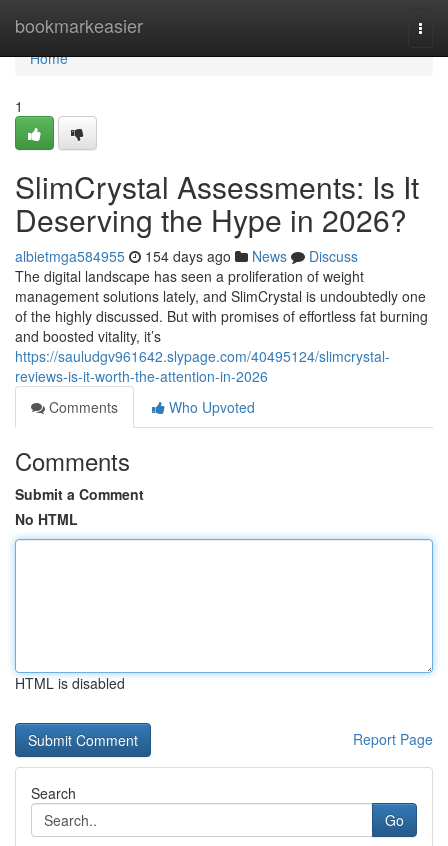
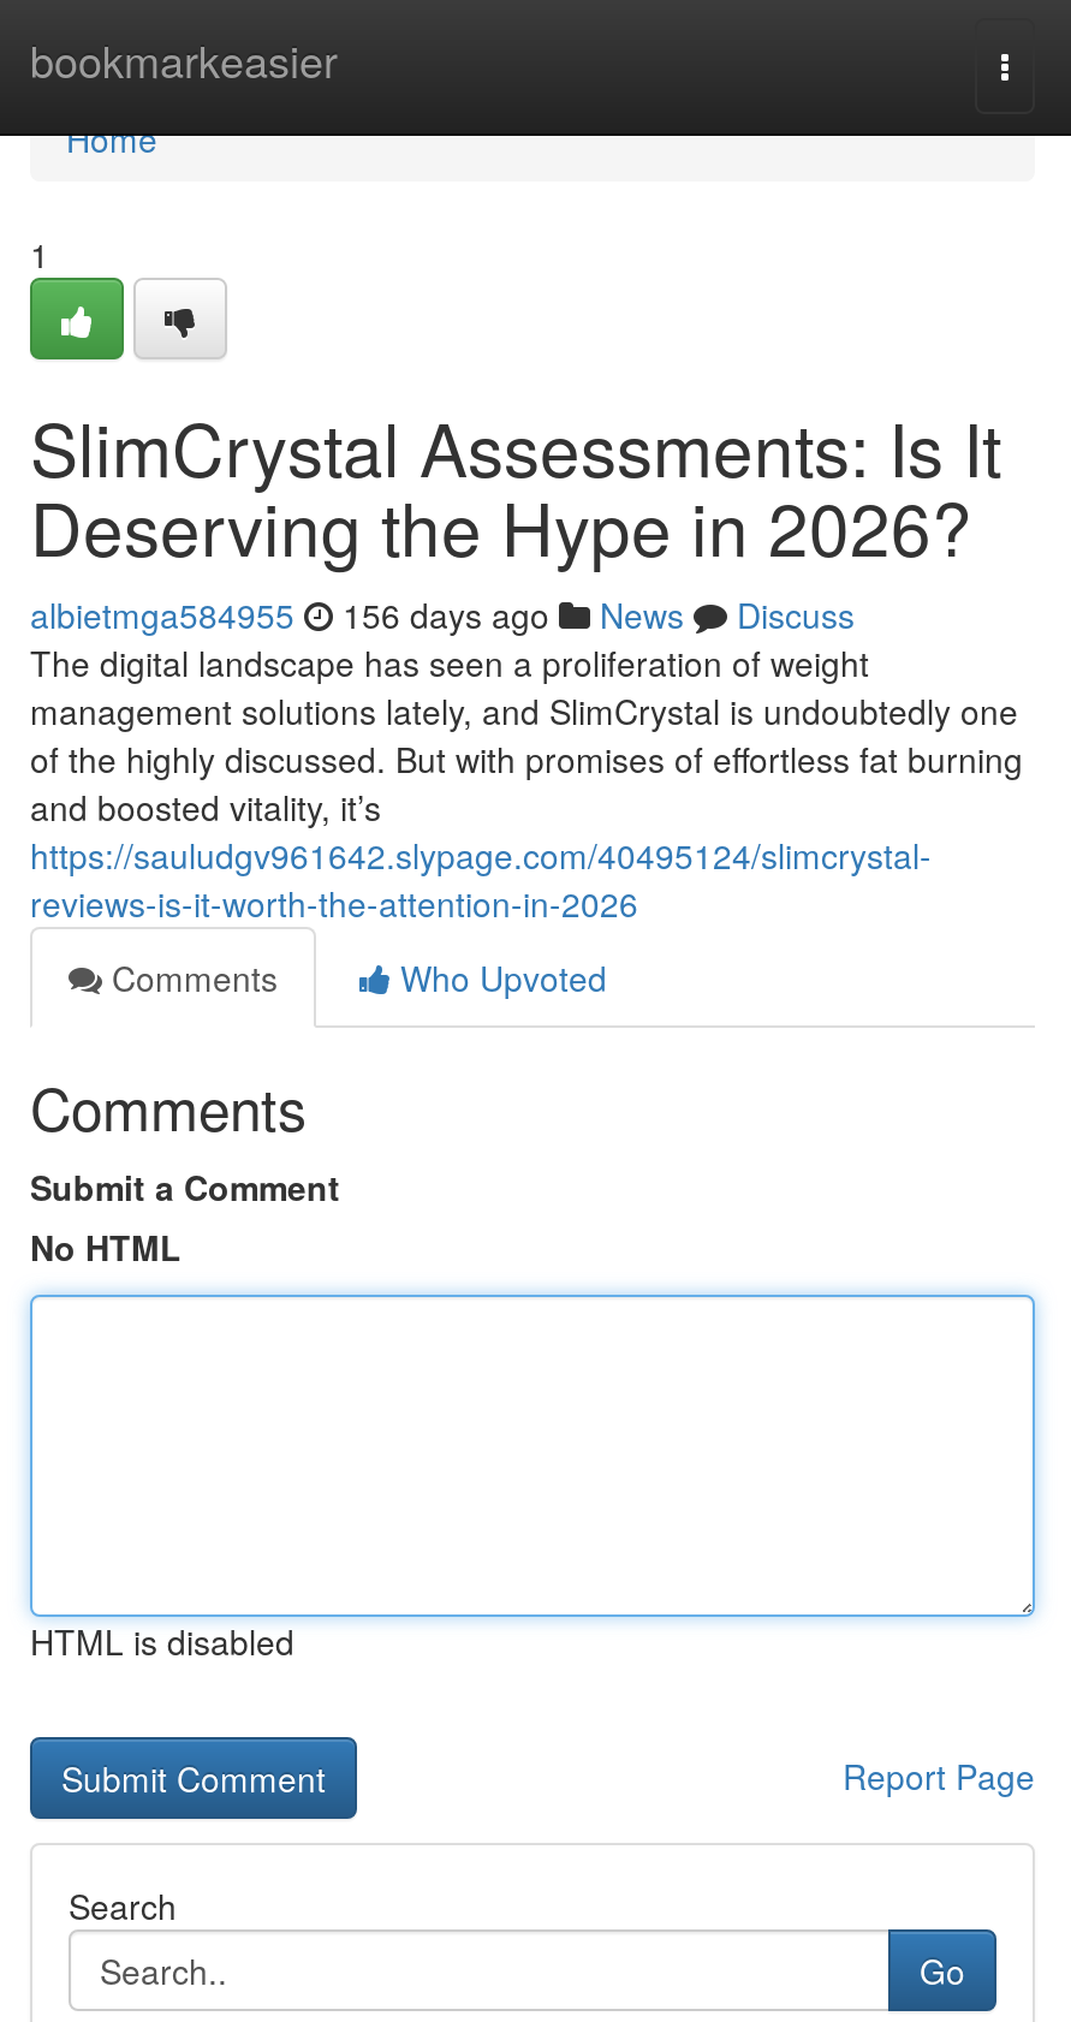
- albietmga584955 154 days ago News Discuss
+ albietmga584955 156 days ago News Discuss
